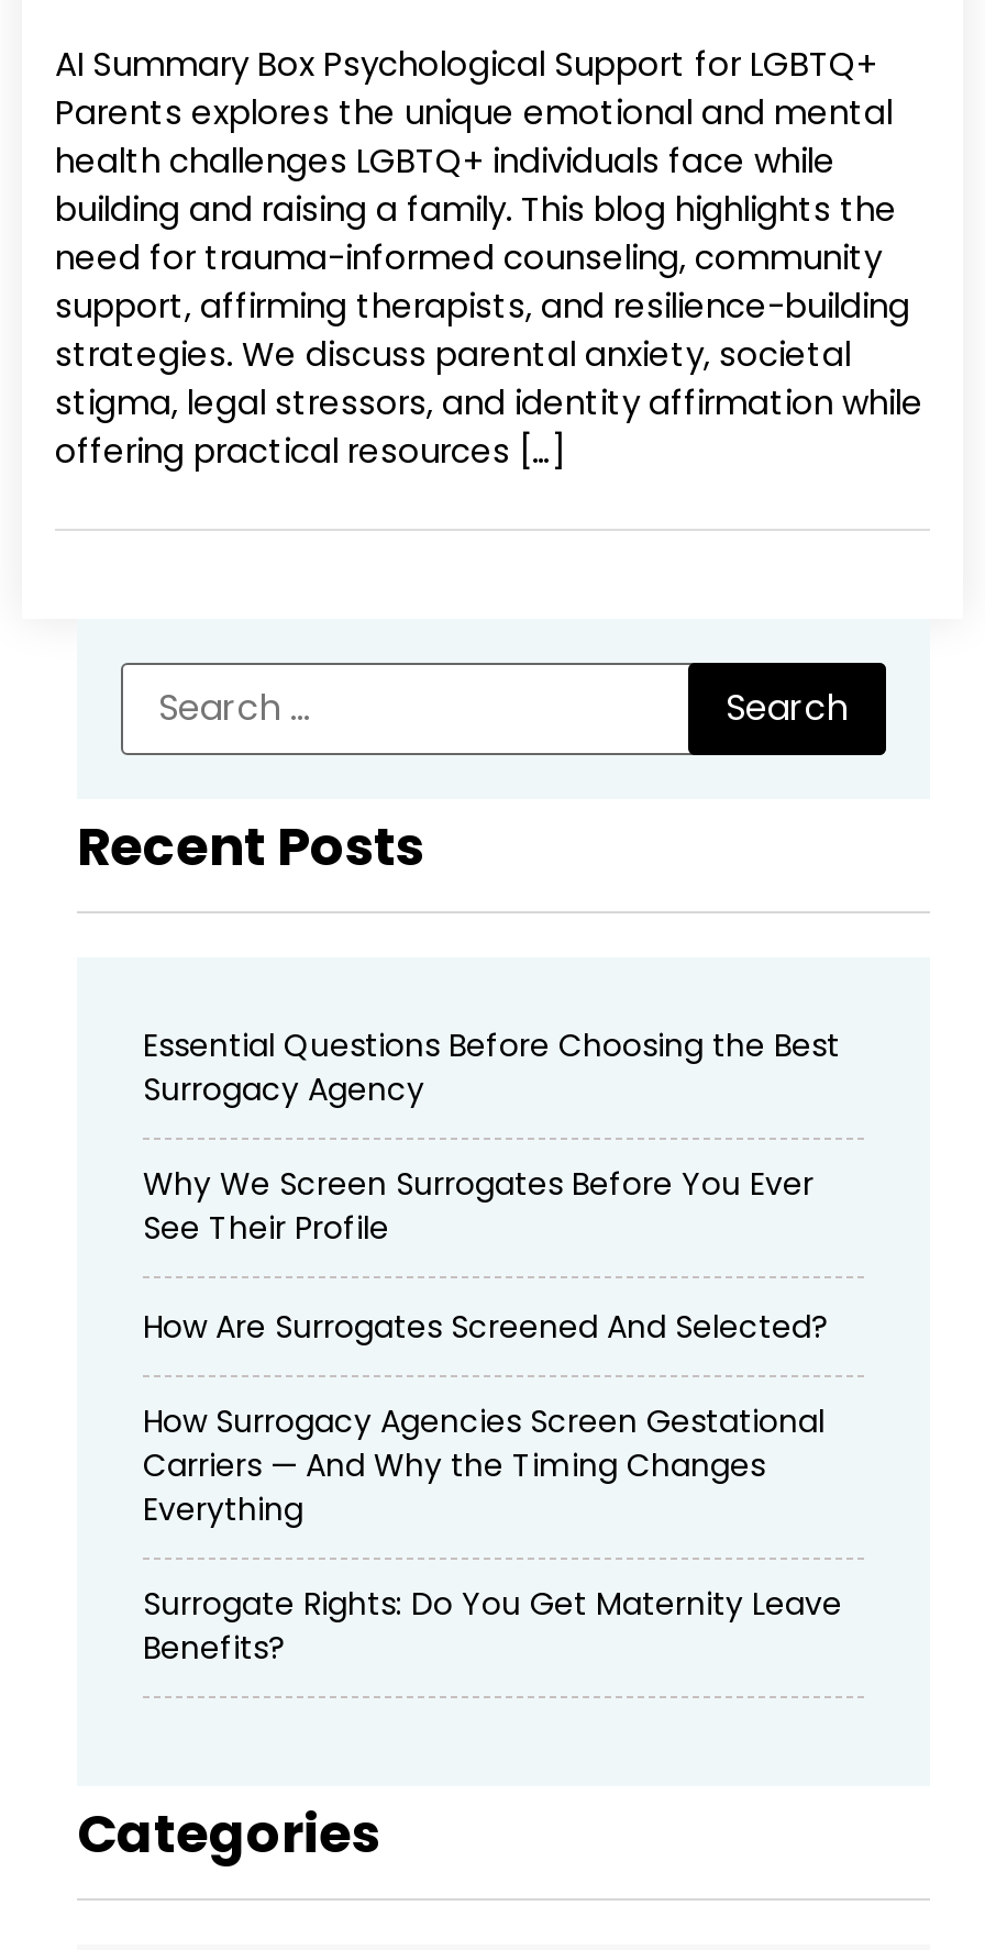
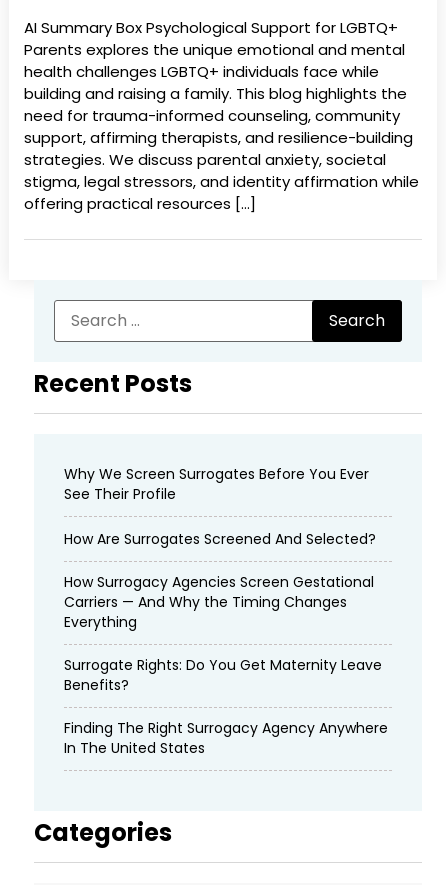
- Essential Questions Before Choosing the Best
- Surrogacy Agency

moved up: Why We Screen Surrogates Before You Ever | See Their Profile | How Are Surrogates Screened And Selected? | How Surrogacy Agencies Screen Gestational | Carriers — And Why the Timing Changes | Everything | Surrogate Rights: Do You Get Maternity Leave | Benefits?

+ Finding The Right Surrogacy Agency Anywhere
+ In The United States
